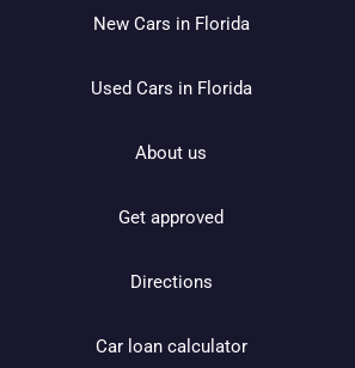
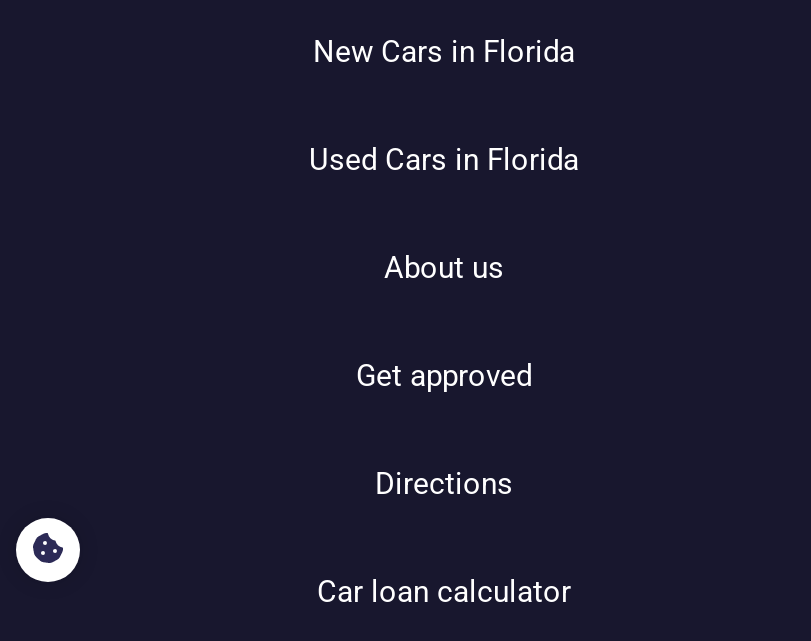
+ [image]
